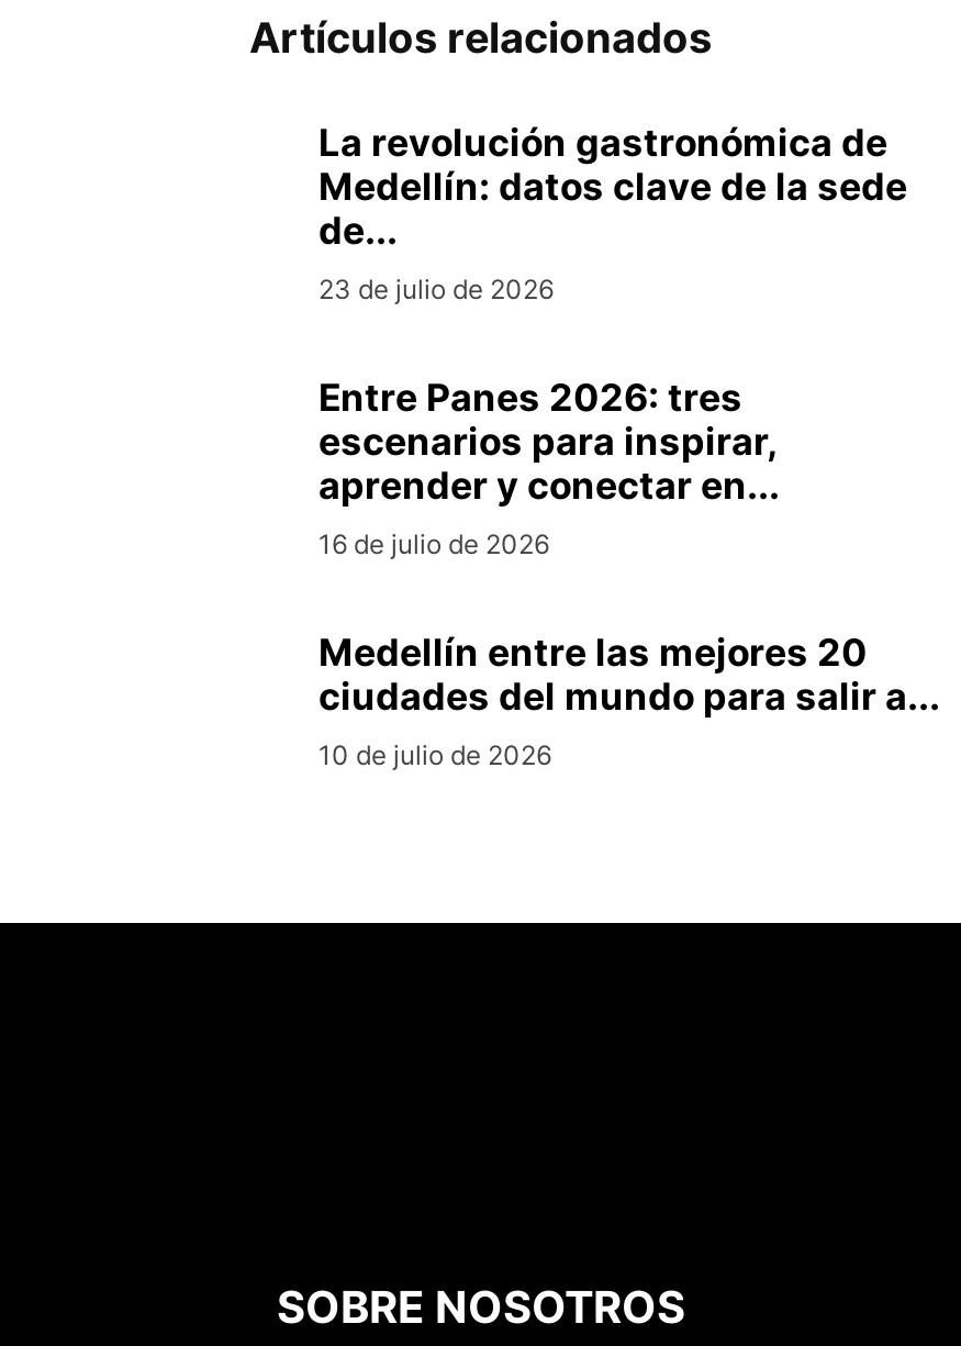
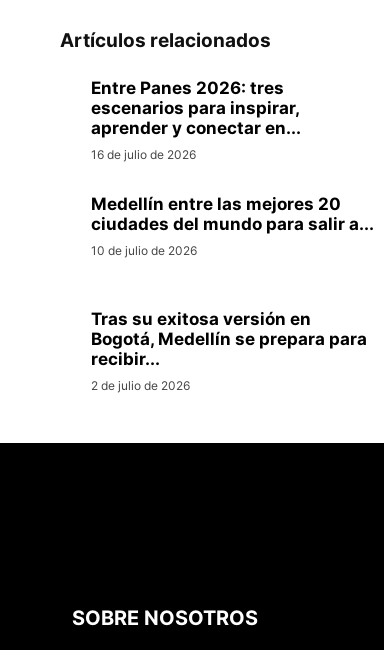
- La revolución gastronómica de
- Medellín: datos clave de la sede
- de...
- 23 de julio de 2026

moved up: Entre Panes 2026: tres | escenarios para inspirar, | aprender y conectar en... | 16 de julio de 2026 | Medellín entre las mejores 20 | ciudades del mundo para salir a... | 10 de julio de 2026

+ Tras su exitosa versión en
+ Bogotá, Medellín se prepara para
+ recibir...
+ 2 de julio de 2026
